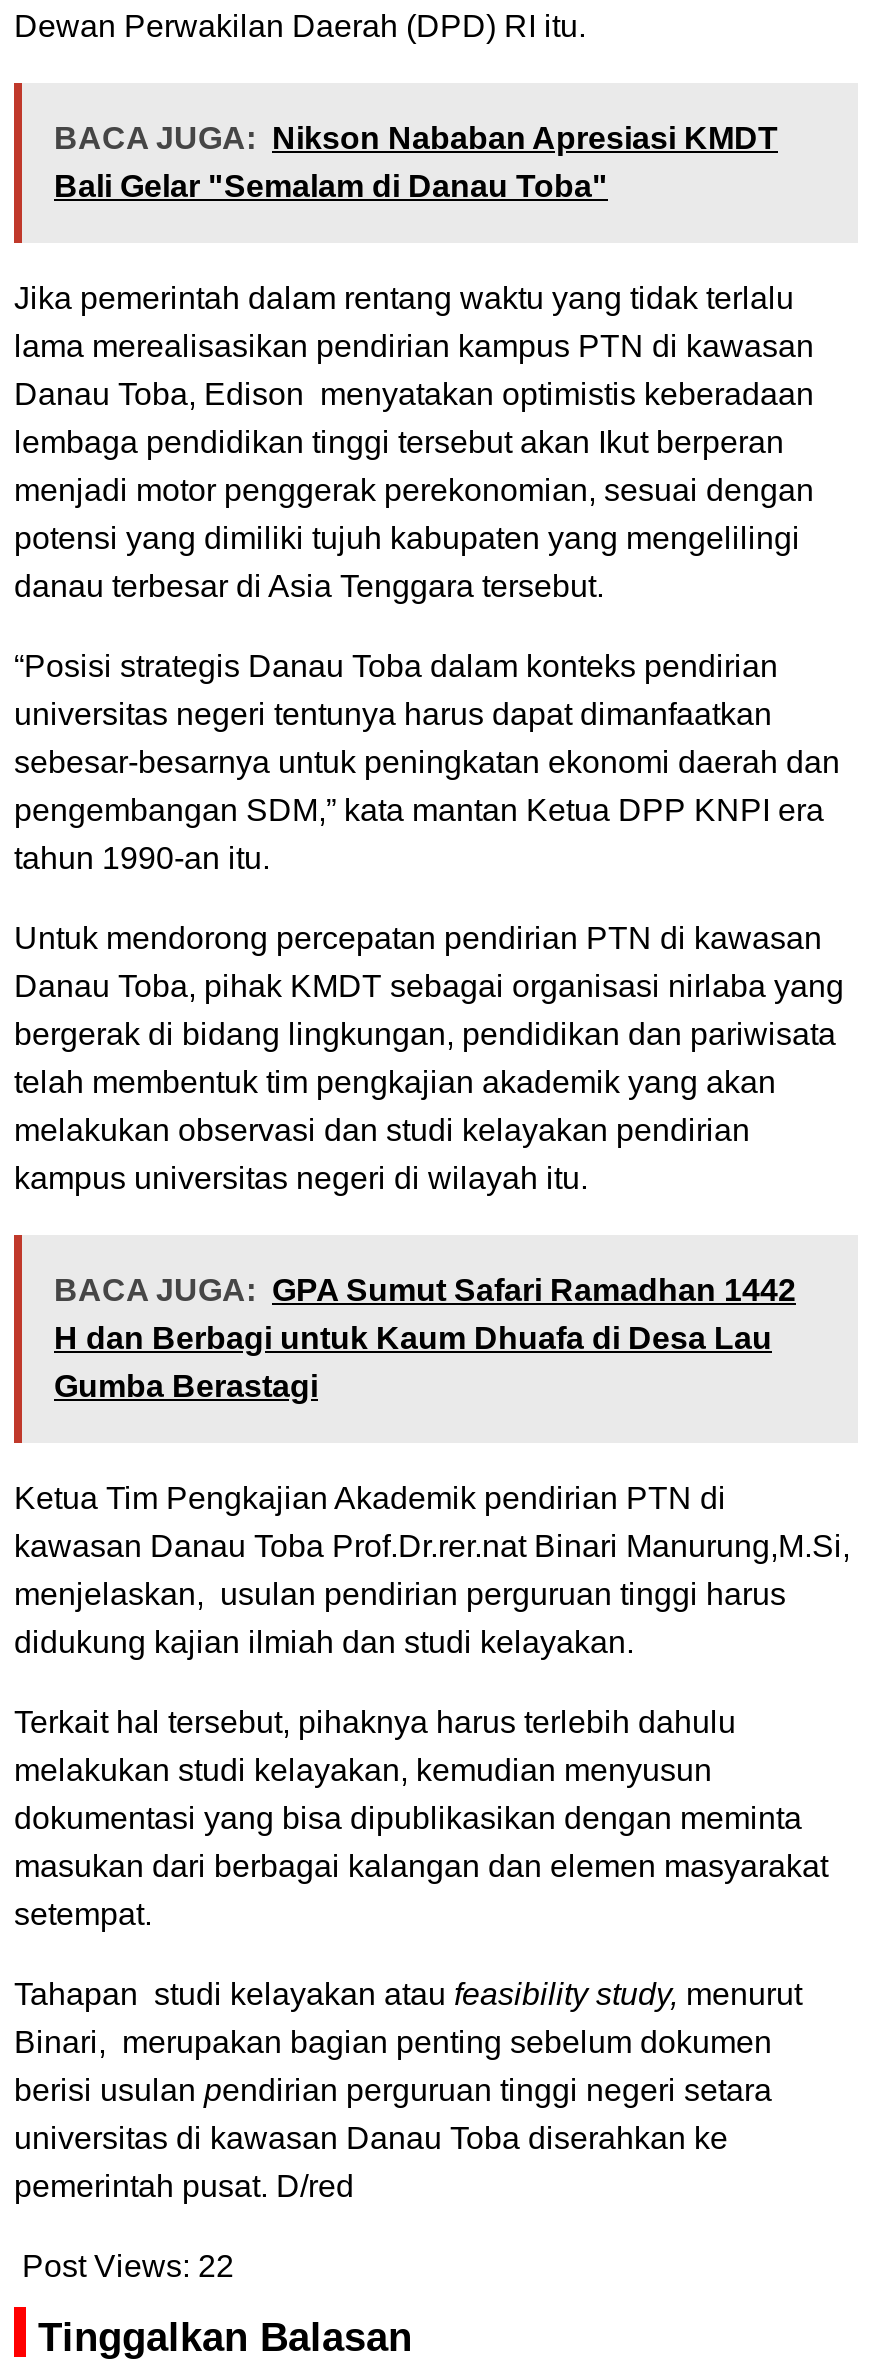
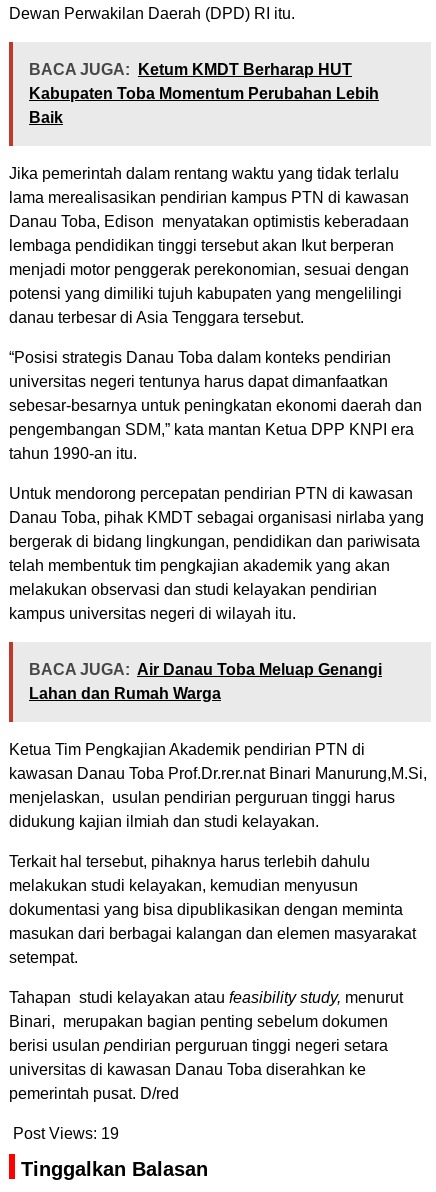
- BACA JUGA: Nikson Nababan Apresiasi KMDT
- Bali Gelar "Semalam di Danau Toba"
+ BACA JUGA: Ketum KMDT Berharap HUT
+ Kabupaten Toba Momentum Perubahan Lebih
+ Baik

moved down: Jika pemerintah dalam rentang waktu yang tidak terlalu | lama merealisasikan pendirian kampus PTN di kawasan | Danau Toba, Edison menyatakan optimistis keberadaan | ... | melakukan observasi dan studi kelayakan pendirian | kampus universitas negeri di wilayah itu.

- BACA JUGA: GPA Sumut Safari Ramadhan 1442
- H dan Berbagi untuk Kaum Dhuafa di Desa Lau
- Gumba Berastagi
+ BACA JUGA: Air Danau Toba Meluap Genangi
+ Lahan dan Rumah Warga

- Post Views: 22
+ Post Views: 19
